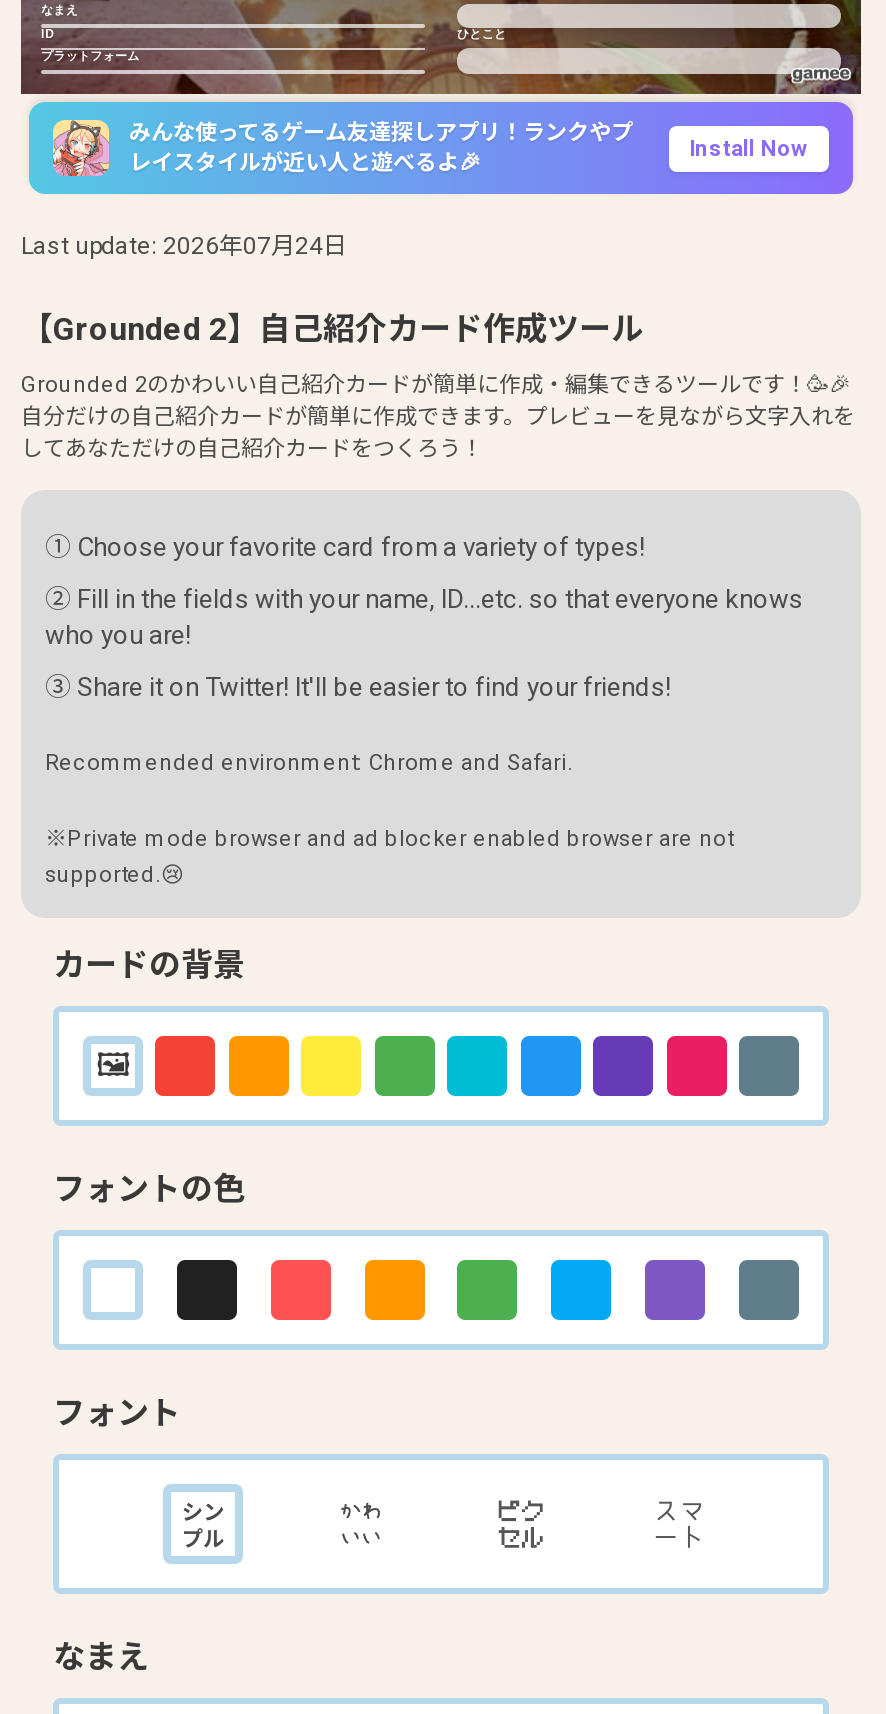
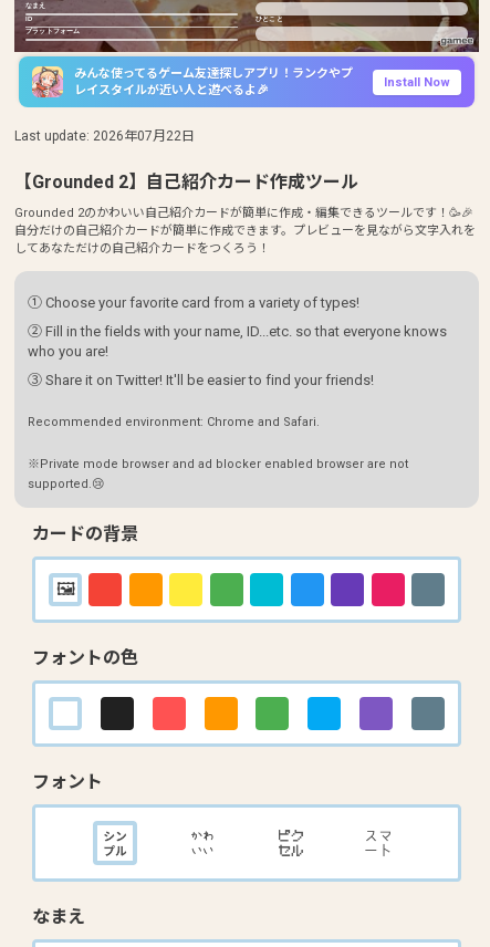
- Last update: 2026年07月24日
+ Last update: 2026年07月22日
